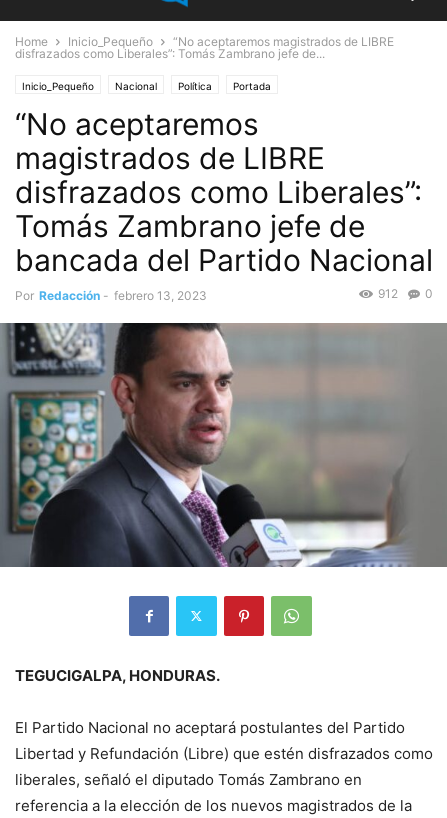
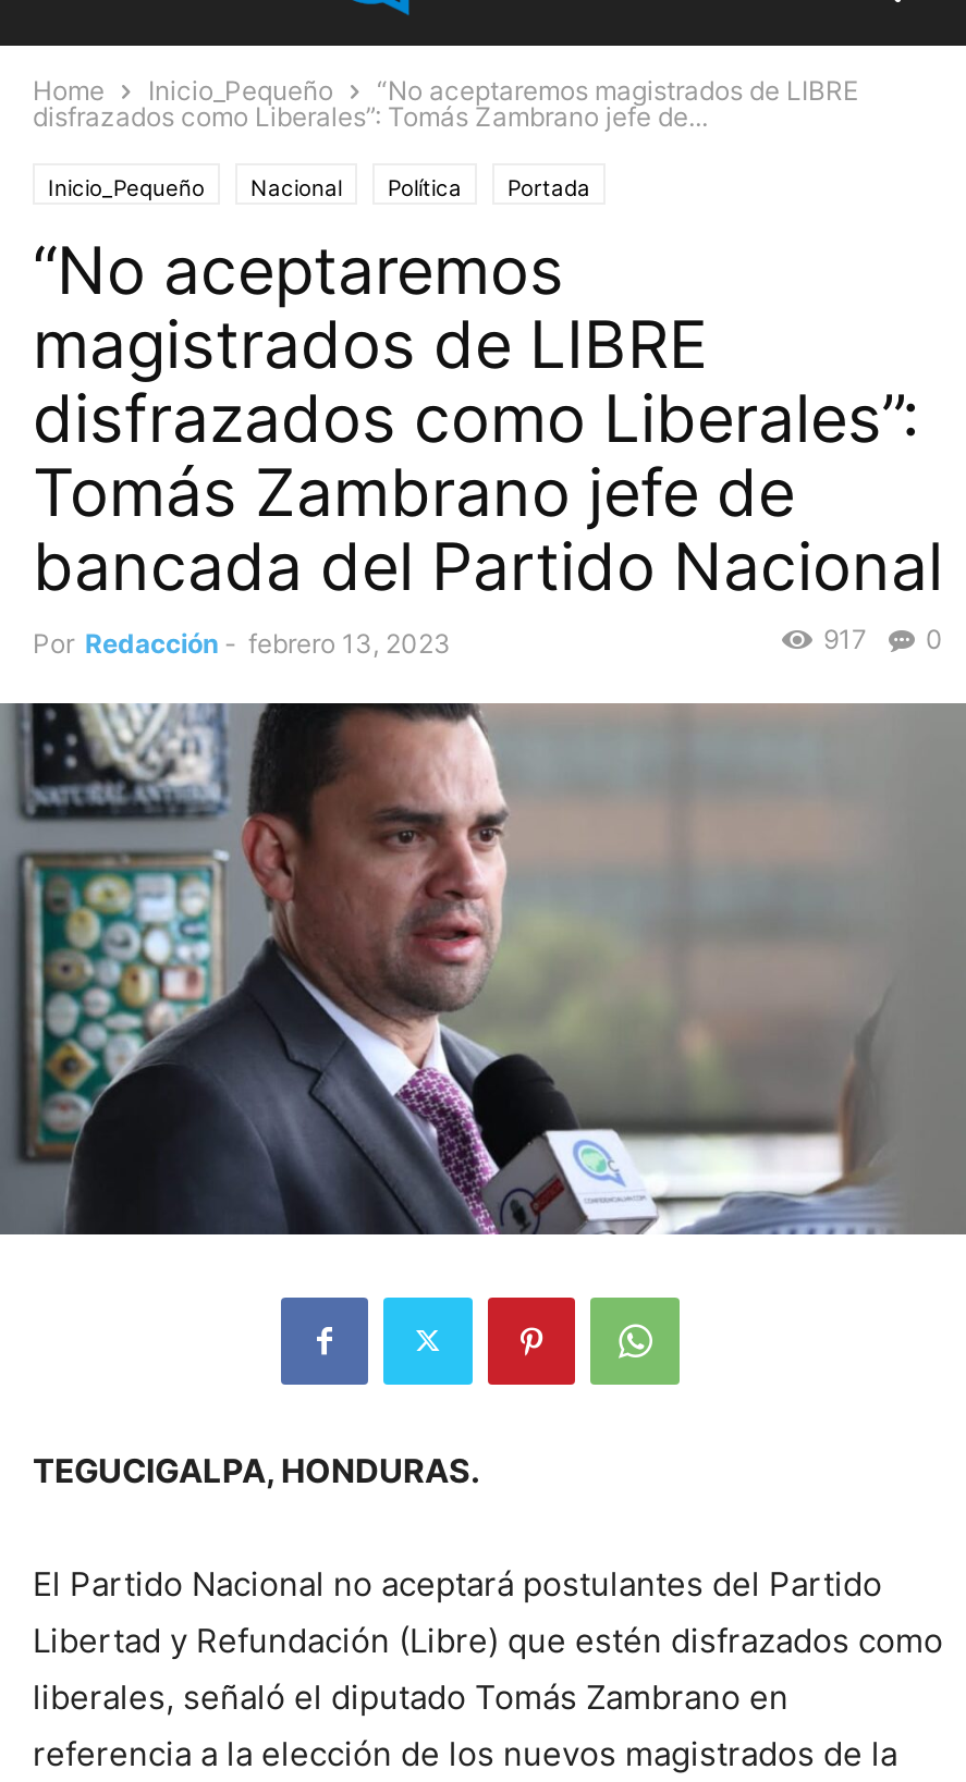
- 912 0
+ 917 0
